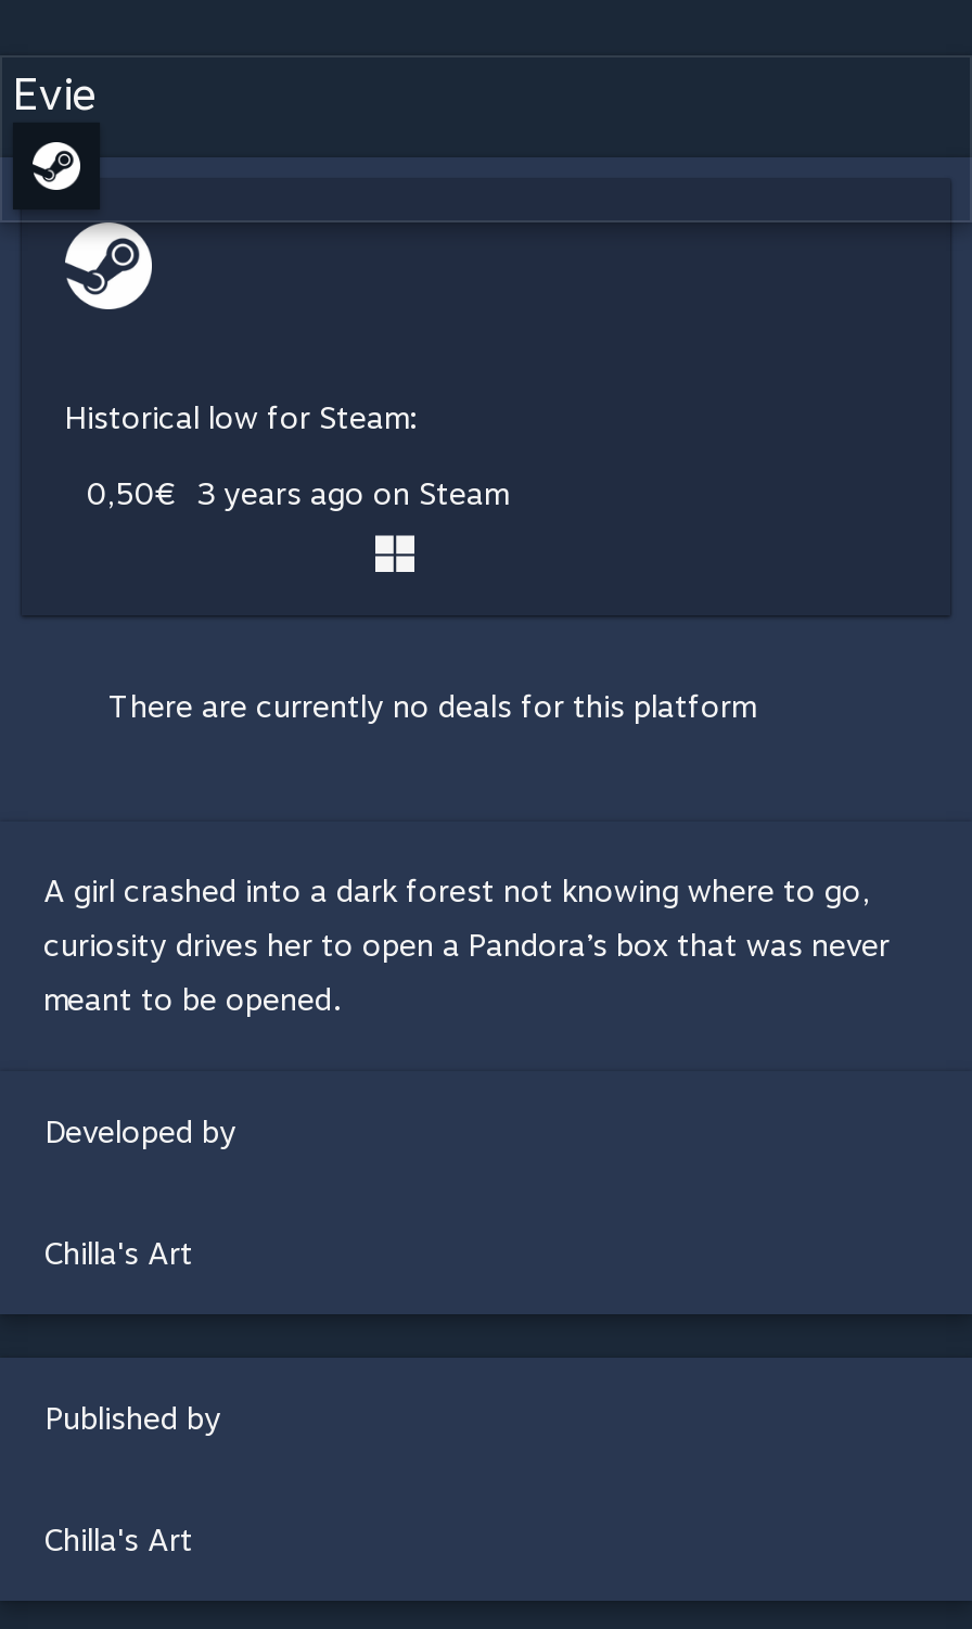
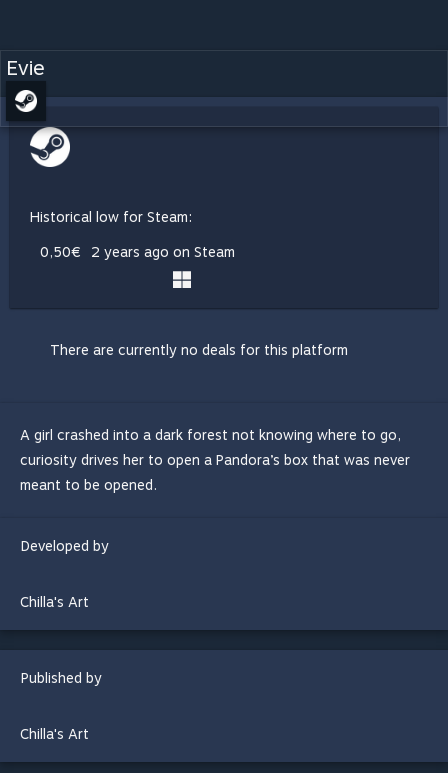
- 3 years ago on Steam
+ 2 years ago on Steam
